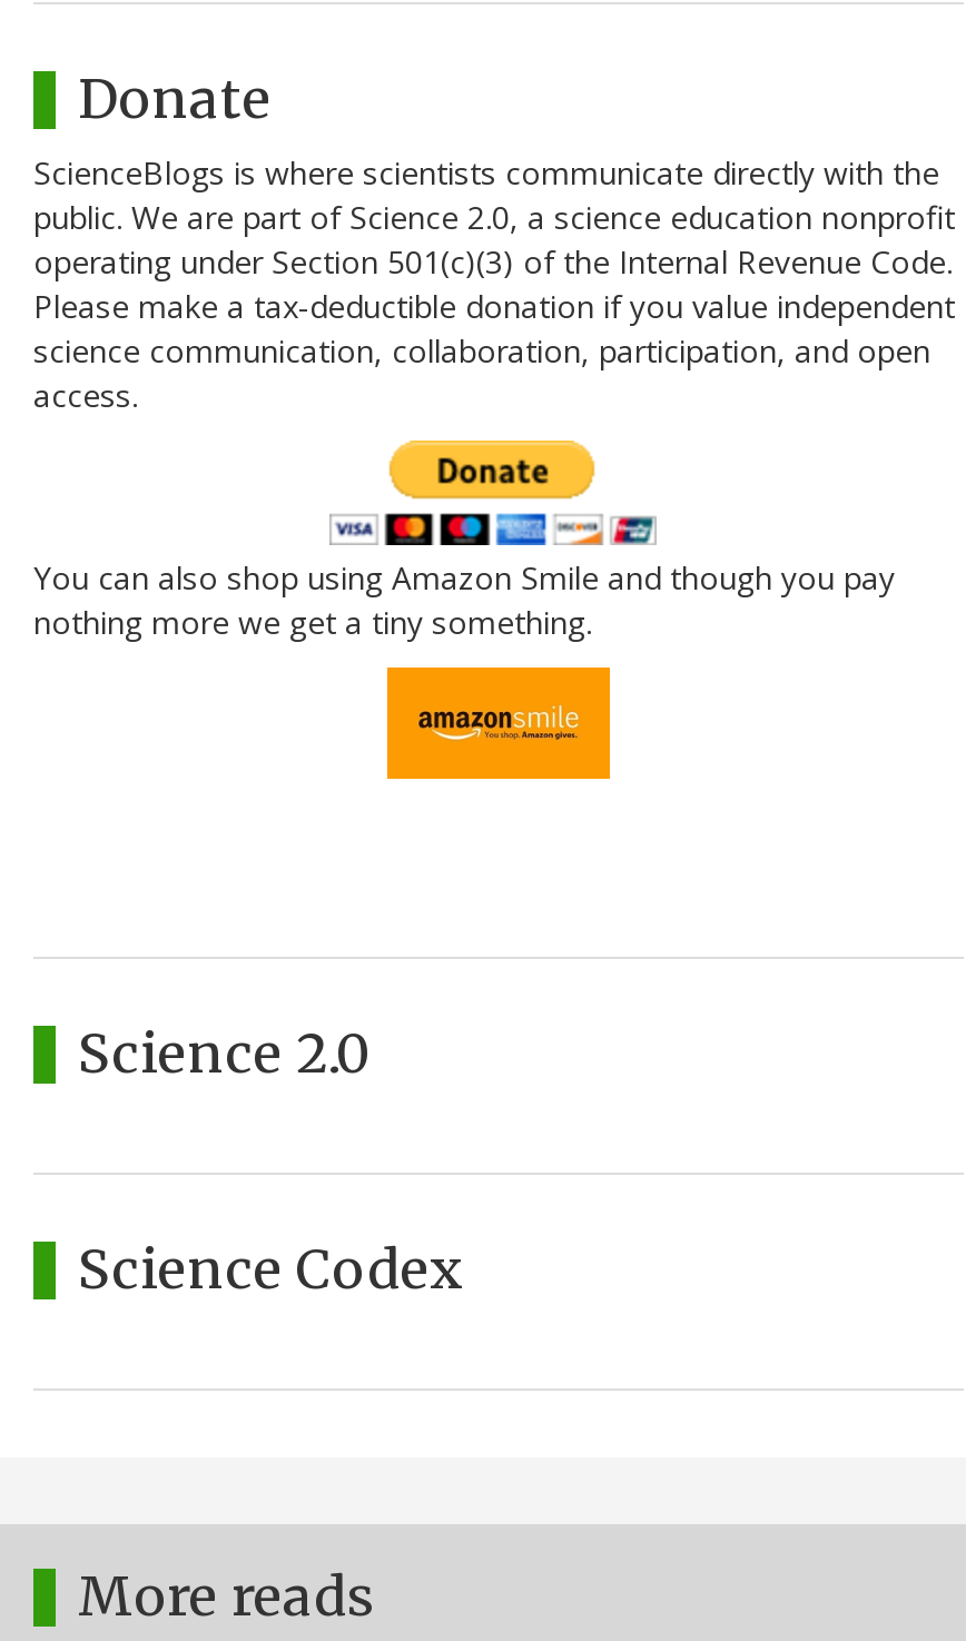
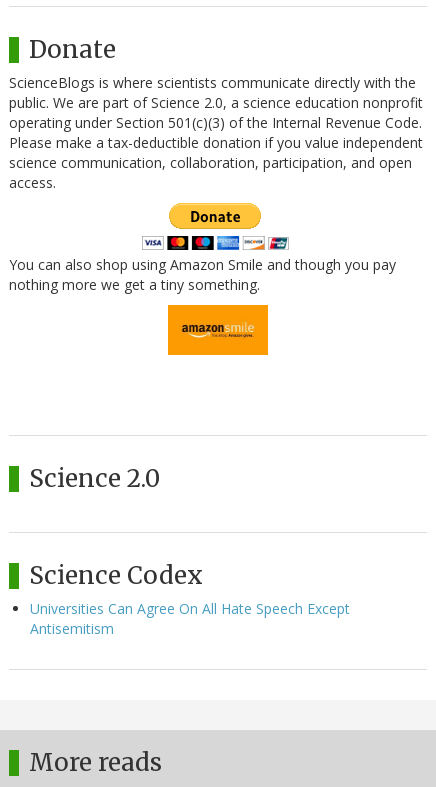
+ Universities Can Agree On All Hate Speech Except
+ Antisemitism
